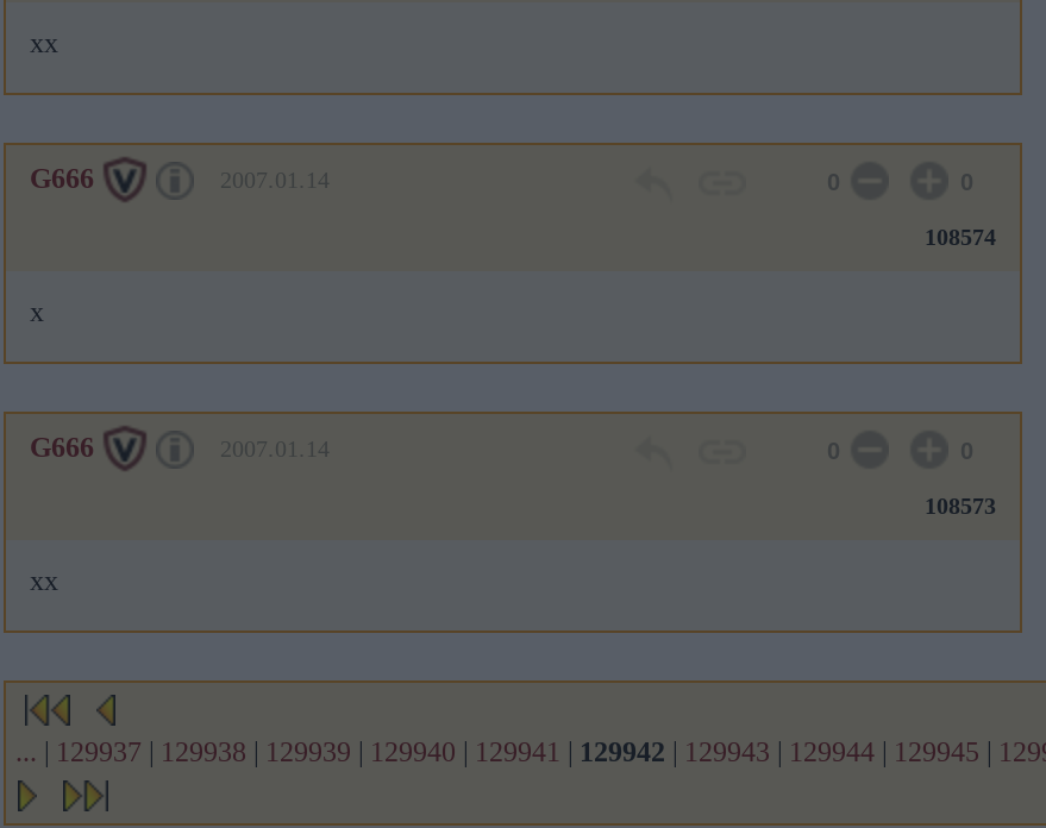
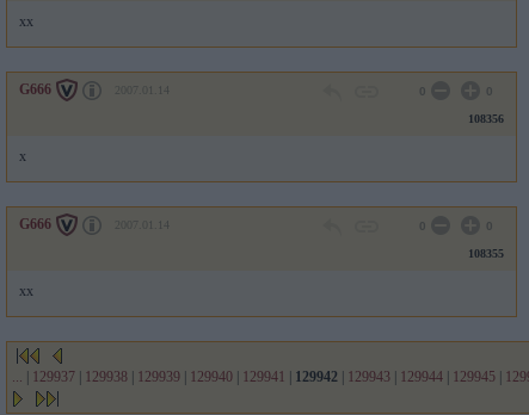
- 108574
+ 108356

- 108573
+ 108355
